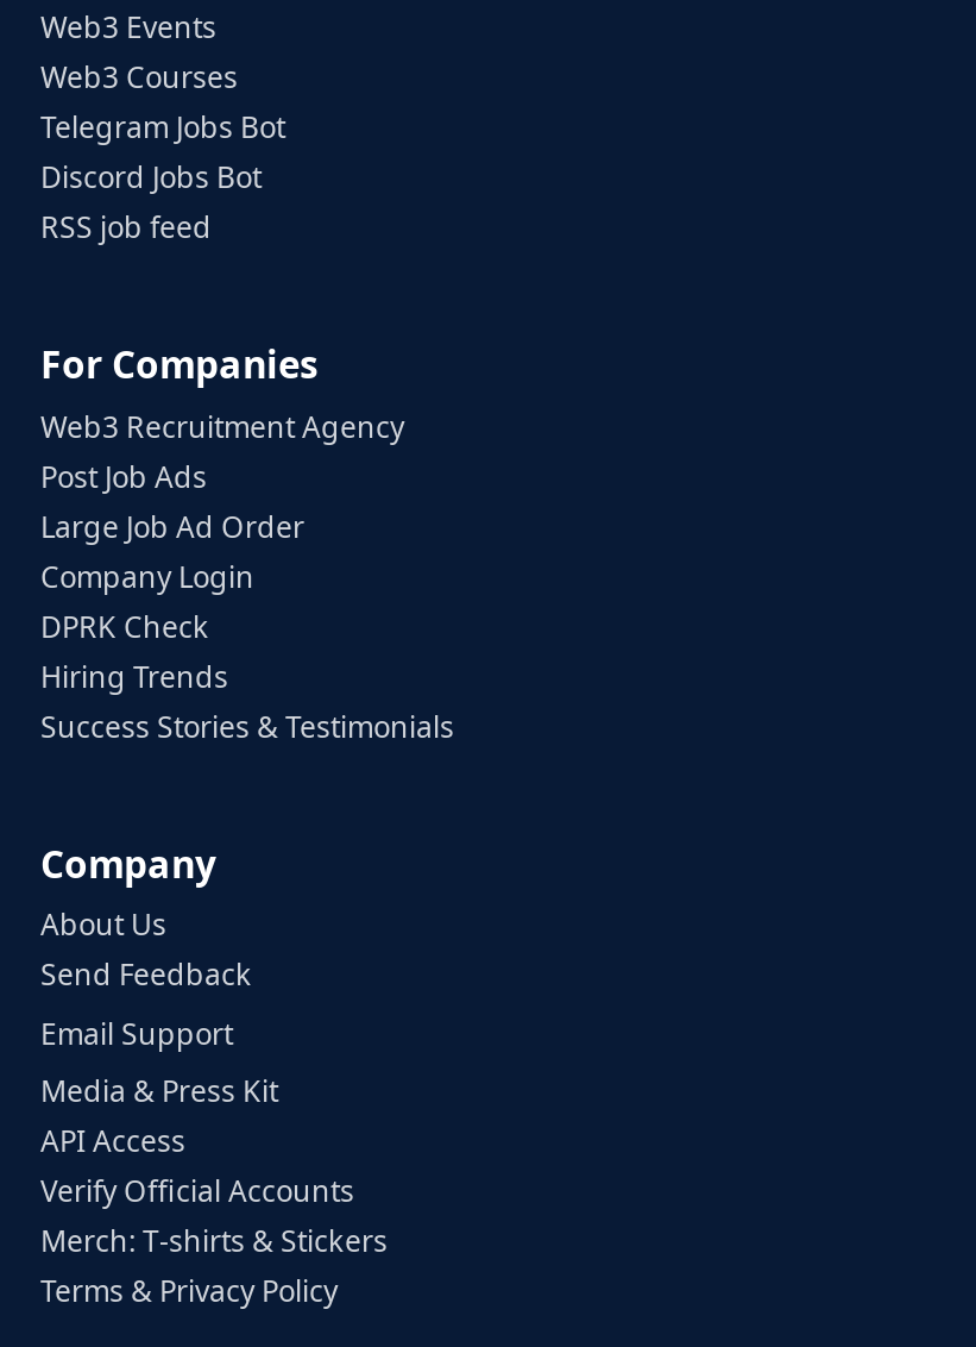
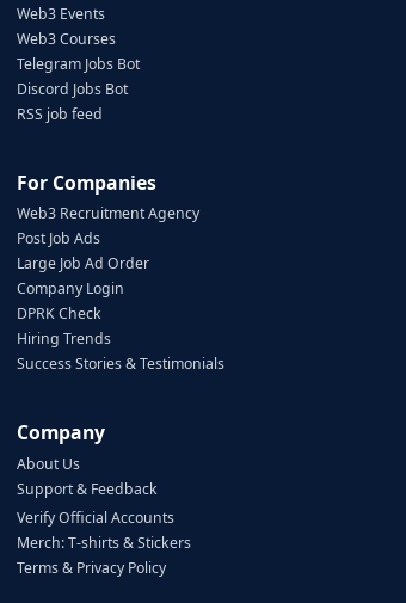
- Send Feedback
- Email Support
- Media & Press Kit
- API Access
+ Support & Feedback
